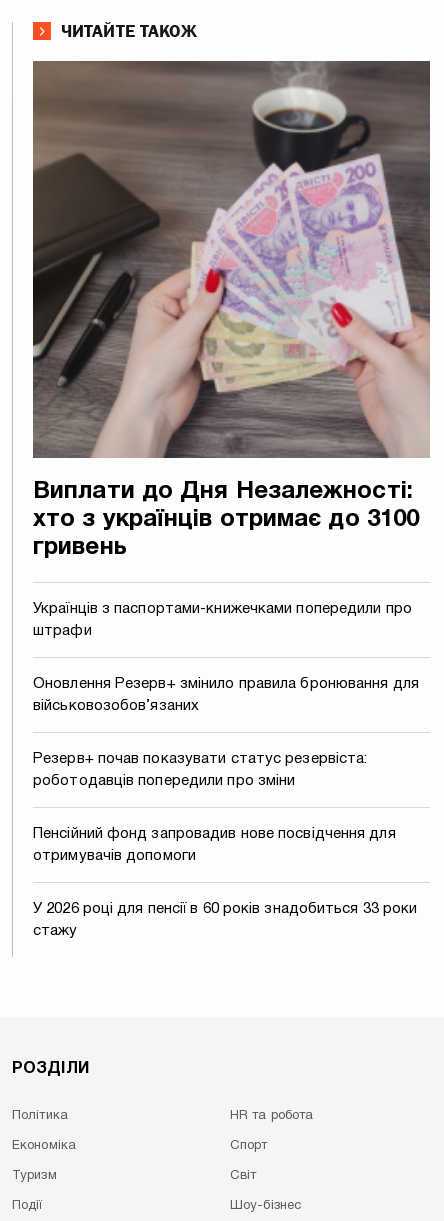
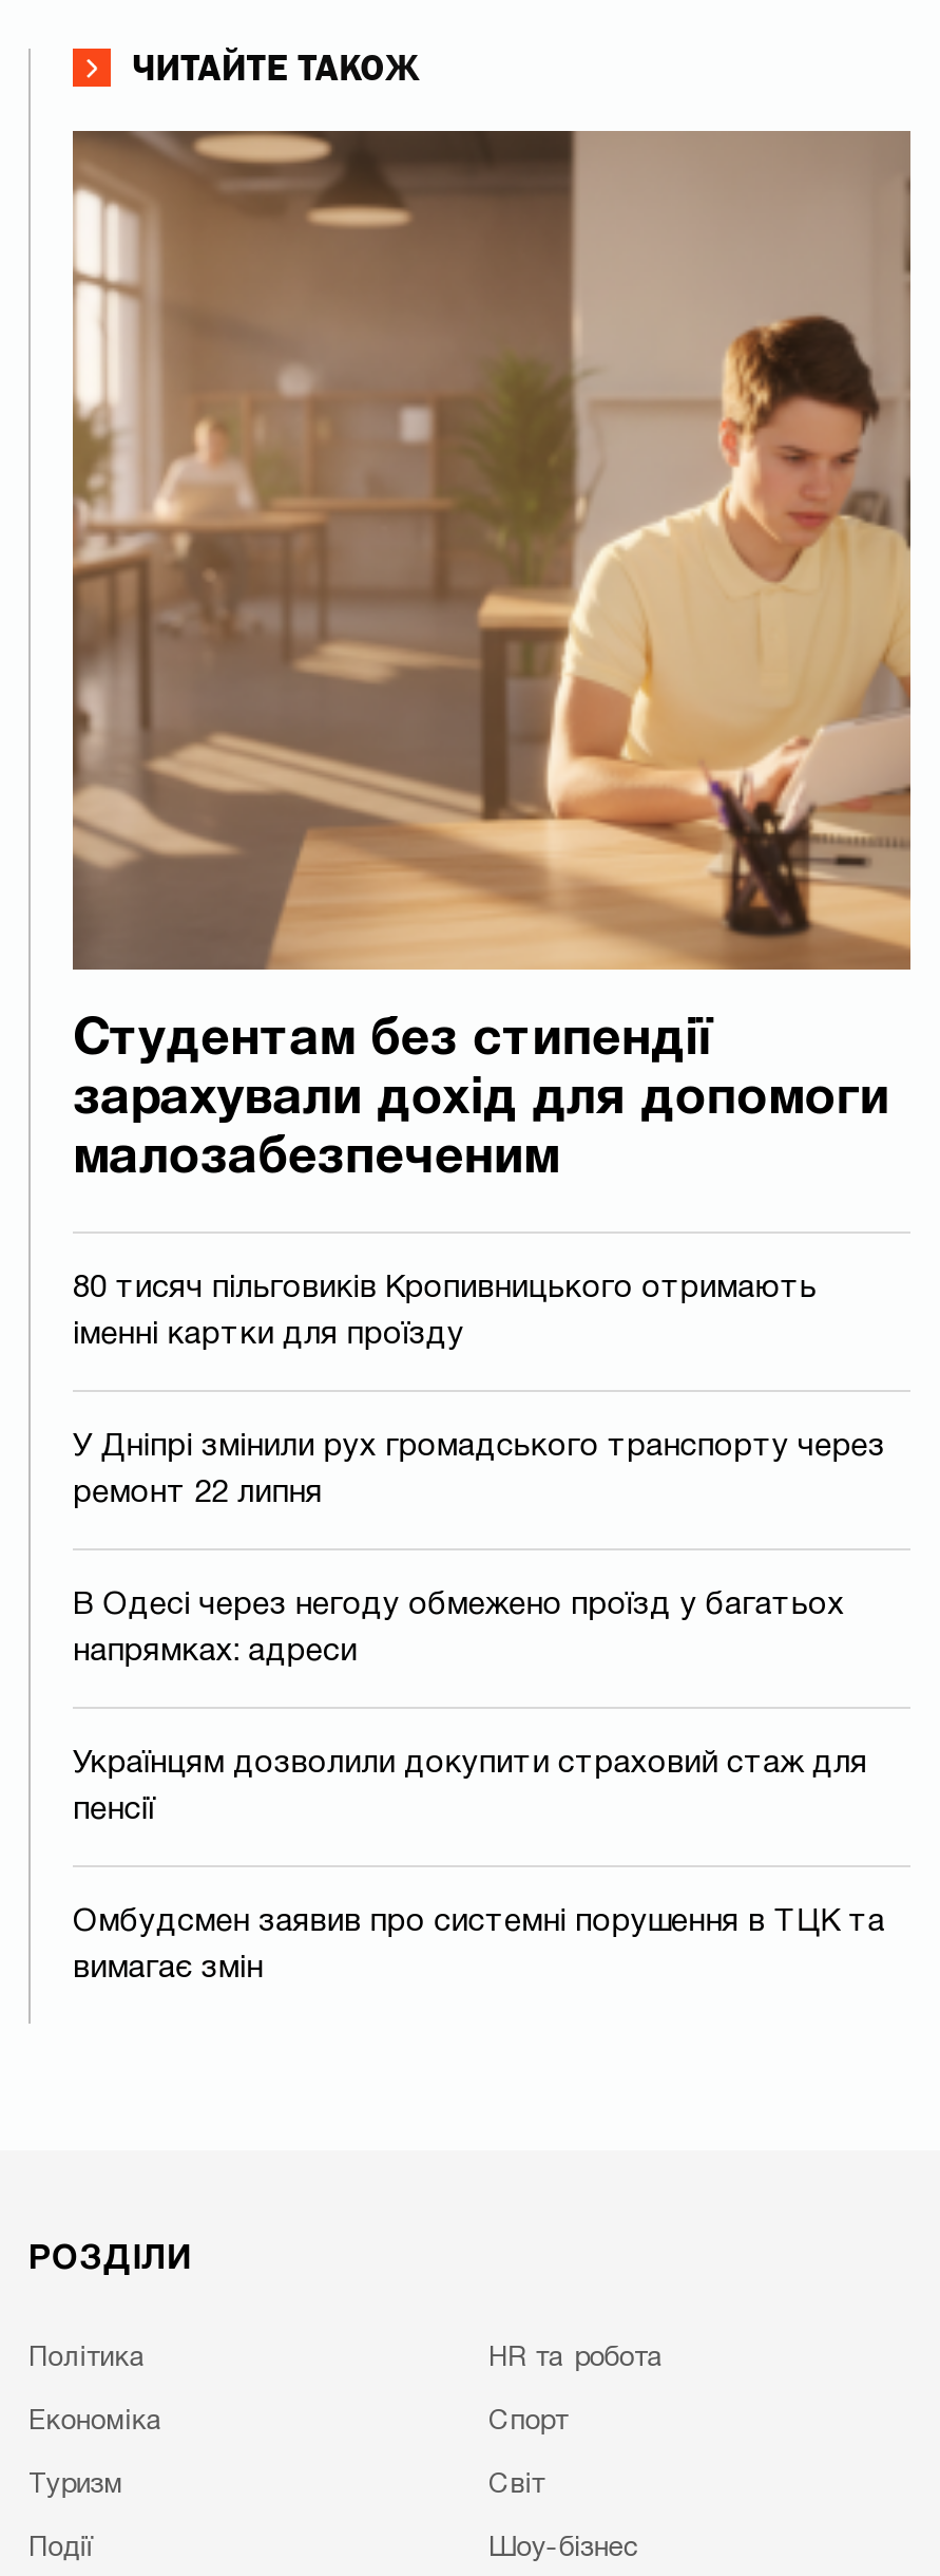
- [image]
- Виплати до Дня Незалежності:
- хто з українців отримає до 3100
- гривень
+ [image]
+ Студентам без стипендії
+ зарахували дохід для допомоги
+ малозабезпеченим

- Українців з паспортами-книжечками попередили про
+ 80 тисяч пільговиків Кропивницького отримають

- штрафи
+ іменні картки для проїзду

- Оновлення Резерв+ змінило правила бронювання для
+ У Дніпрі змінили рух громадського транспорту через

- військовозобов’язаних
+ ремонт 22 липня

- Резерв+ почав показувати статус резервіста:
+ В Одесі через негоду обмежено проїзд у багатьох

- роботодавців попередили про зміни
+ напрямках: адреси

- Пенсійний фонд запровадив нове посвідчення для
+ Українцям дозволили докупити страховий стаж для

- отримувачів допомоги
+ пенсії

- У 2026 році для пенсії в 60 років знадобиться 33 роки
+ Омбудсмен заявив про системні порушення в ТЦК та

- стажу
+ вимагає змін
